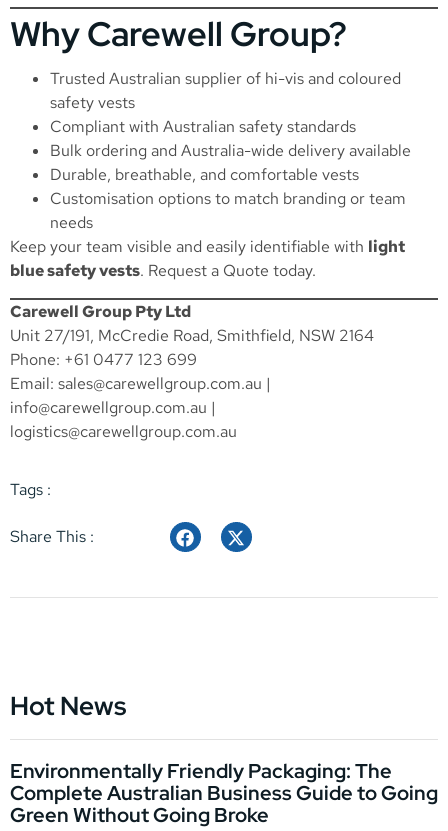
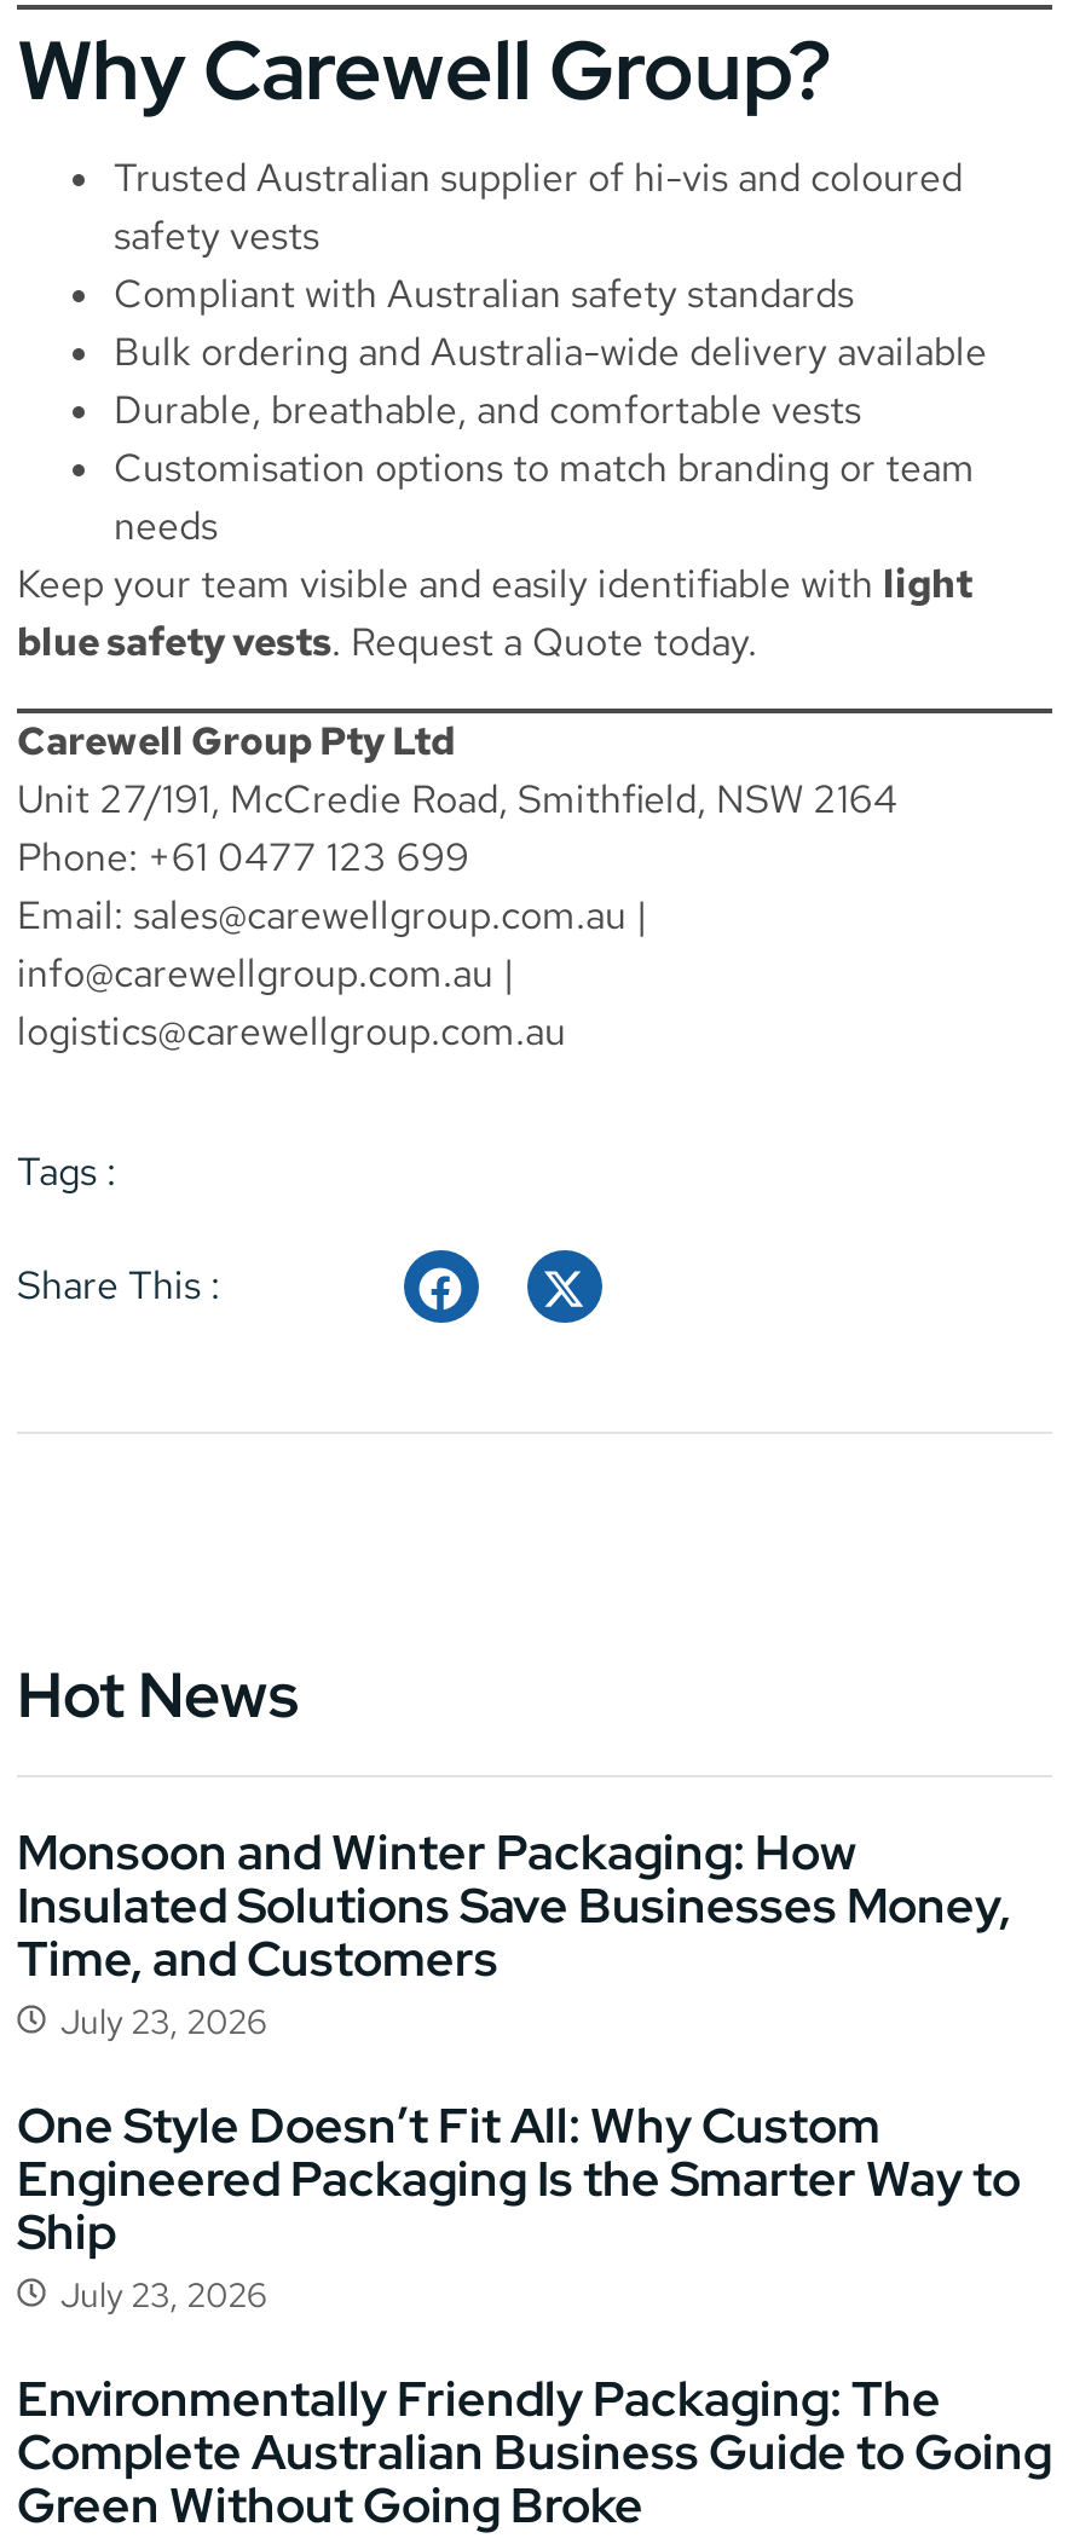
+ Monsoon and Winter Packaging: How
+ Insulated Solutions Save Businesses Money,
+ Time, and Customers
+ July 23, 2026
+ One Style Doesn’t Fit All: Why Custom
+ Engineered Packaging Is the Smarter Way to
+ Ship
+ July 23, 2026
